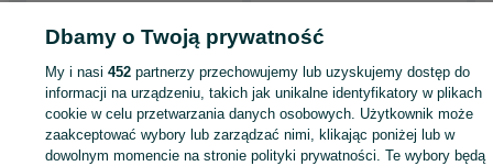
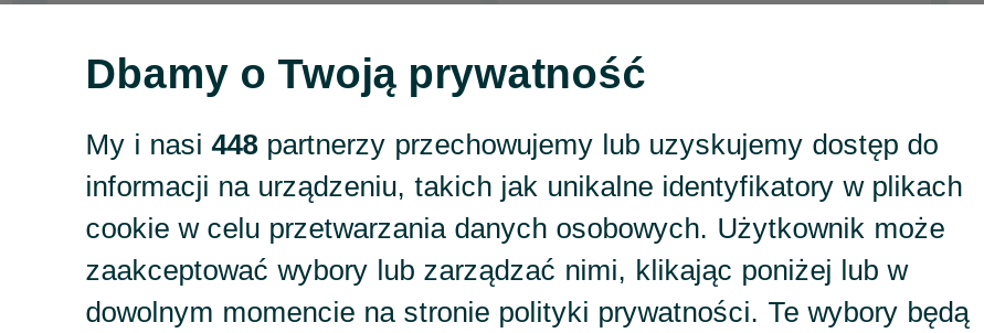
- My i nasi 452 partnerzy przechowujemy lub uzyskujemy dostęp do
+ My i nasi 448 partnerzy przechowujemy lub uzyskujemy dostęp do
